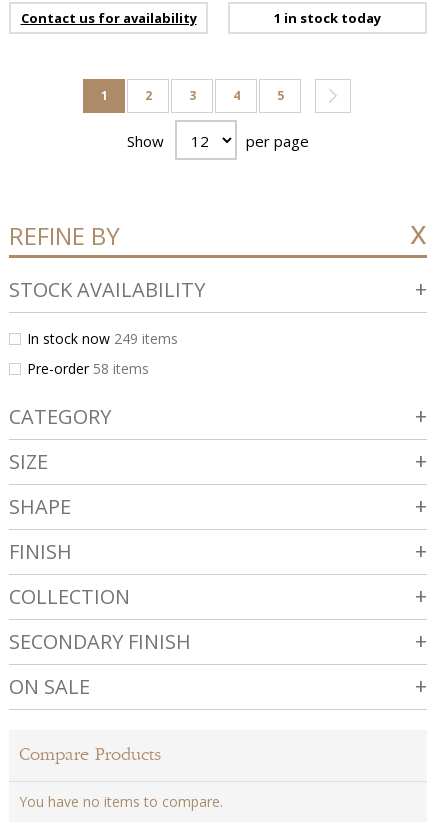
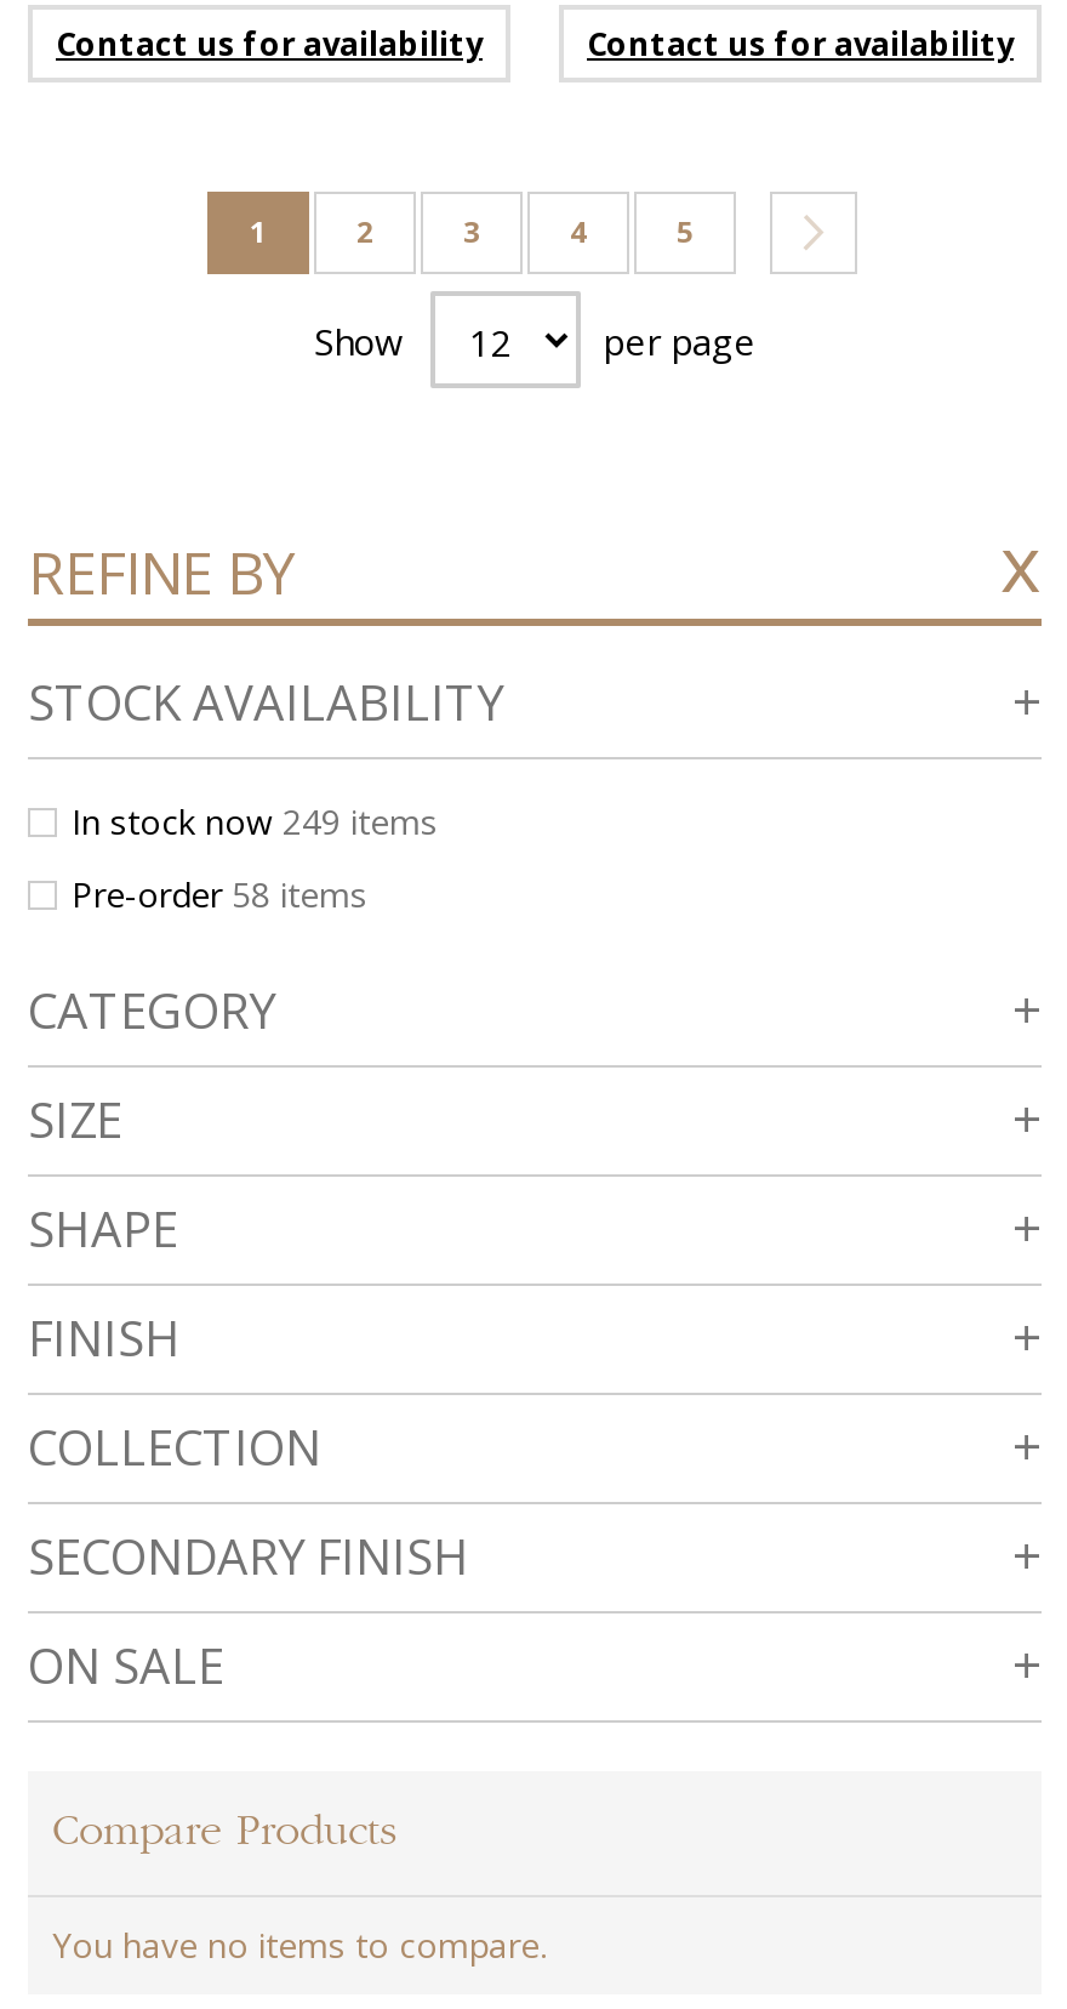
- 1 in stock today
+ Contact us for availability
